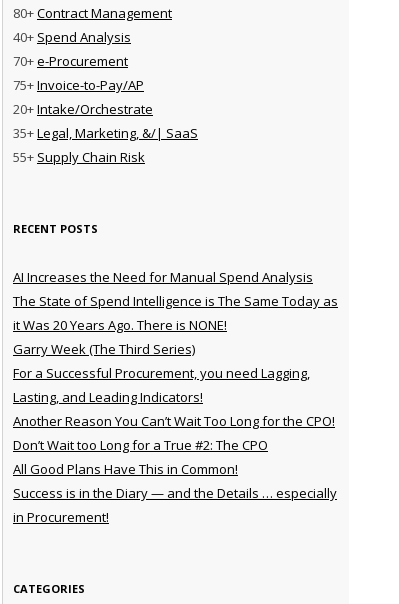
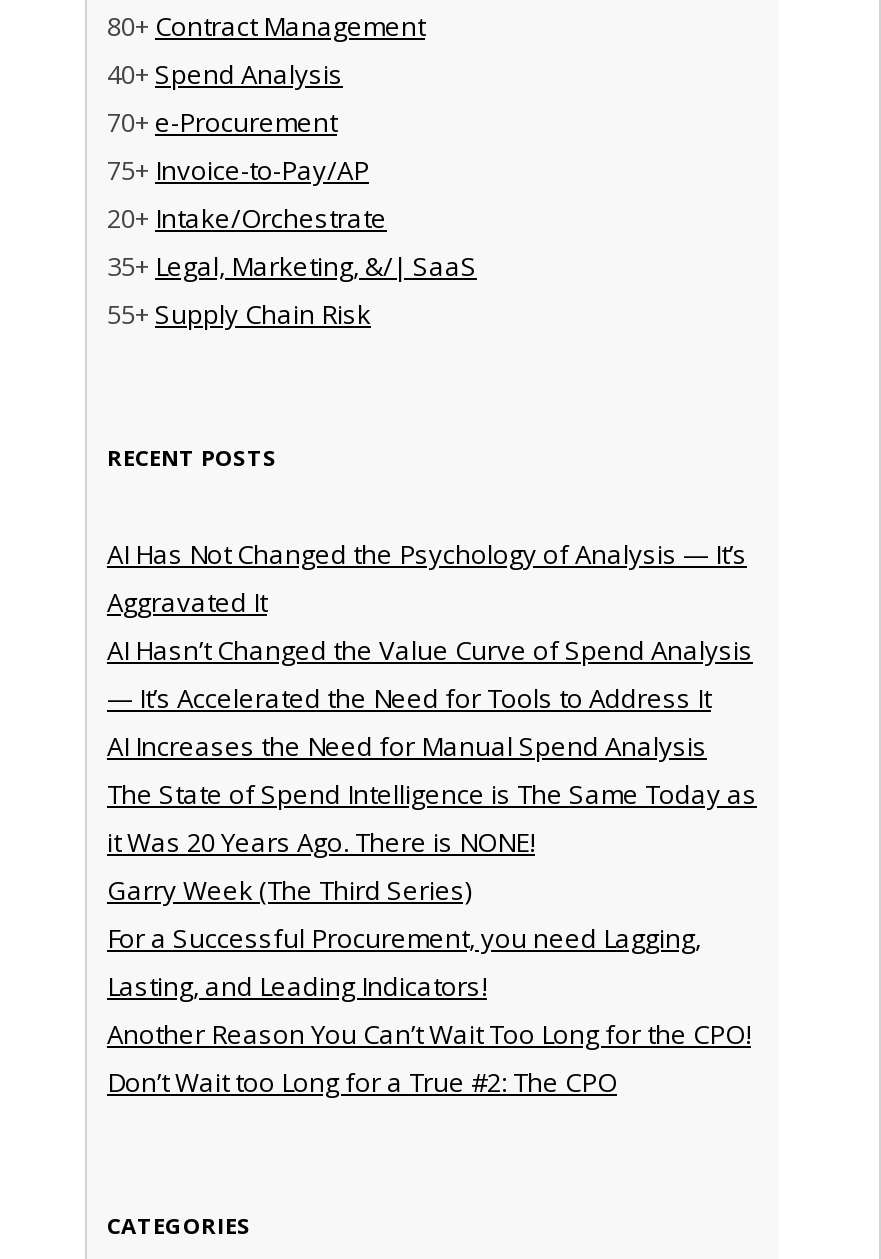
+ AI Has Not Changed the Psychology of Analysis — It’s
+ Aggravated It
+ AI Hasn’t Changed the Value Curve of Spend Analysis
+ — It’s Accelerated the Need for Tools to Address It

moved down: AI Increases the Need for Manual Spend Analysis | The State of Spend Intelligence is The Same Today as | it Was 20 Years Ago. There is NONE! | Garry Week (The Third Series) | For a Successful Procurement, you need Lagging, | Lasting, and Leading Indicators! | Another Reason You Can’t Wait Too Long for the CPO! | Don’t Wait too Long for a True #2: The CPO

- All Good Plans Have This in Common!
- Success is in the Diary — and the Details … especially
- in Procurement!
